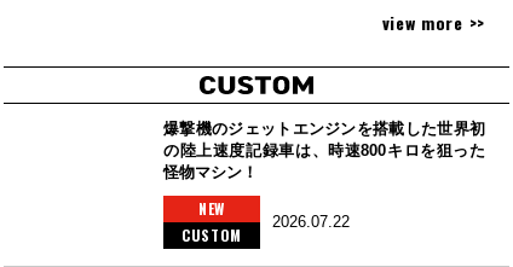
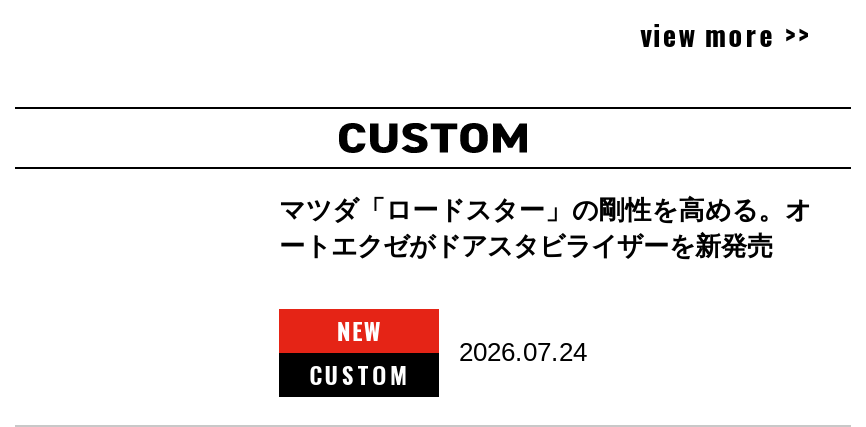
- 爆撃機のジェットエンジンを搭載した世界初
- の陸上速度記録車は、時速800キロを狙った
- 怪物マシン！
+ マツダ「ロードスター」の剛性を高める。オ
+ ートエクゼがドアスタビライザーを新発売

- 2026.07.22
+ 2026.07.24
